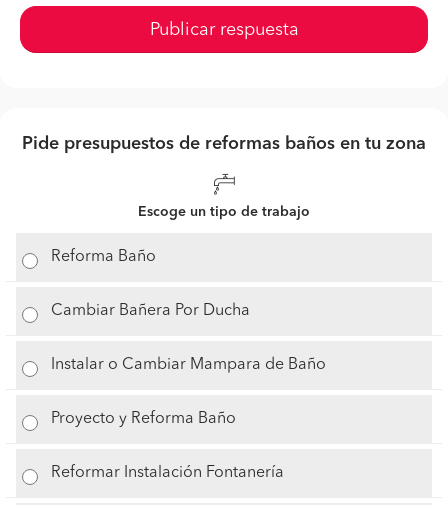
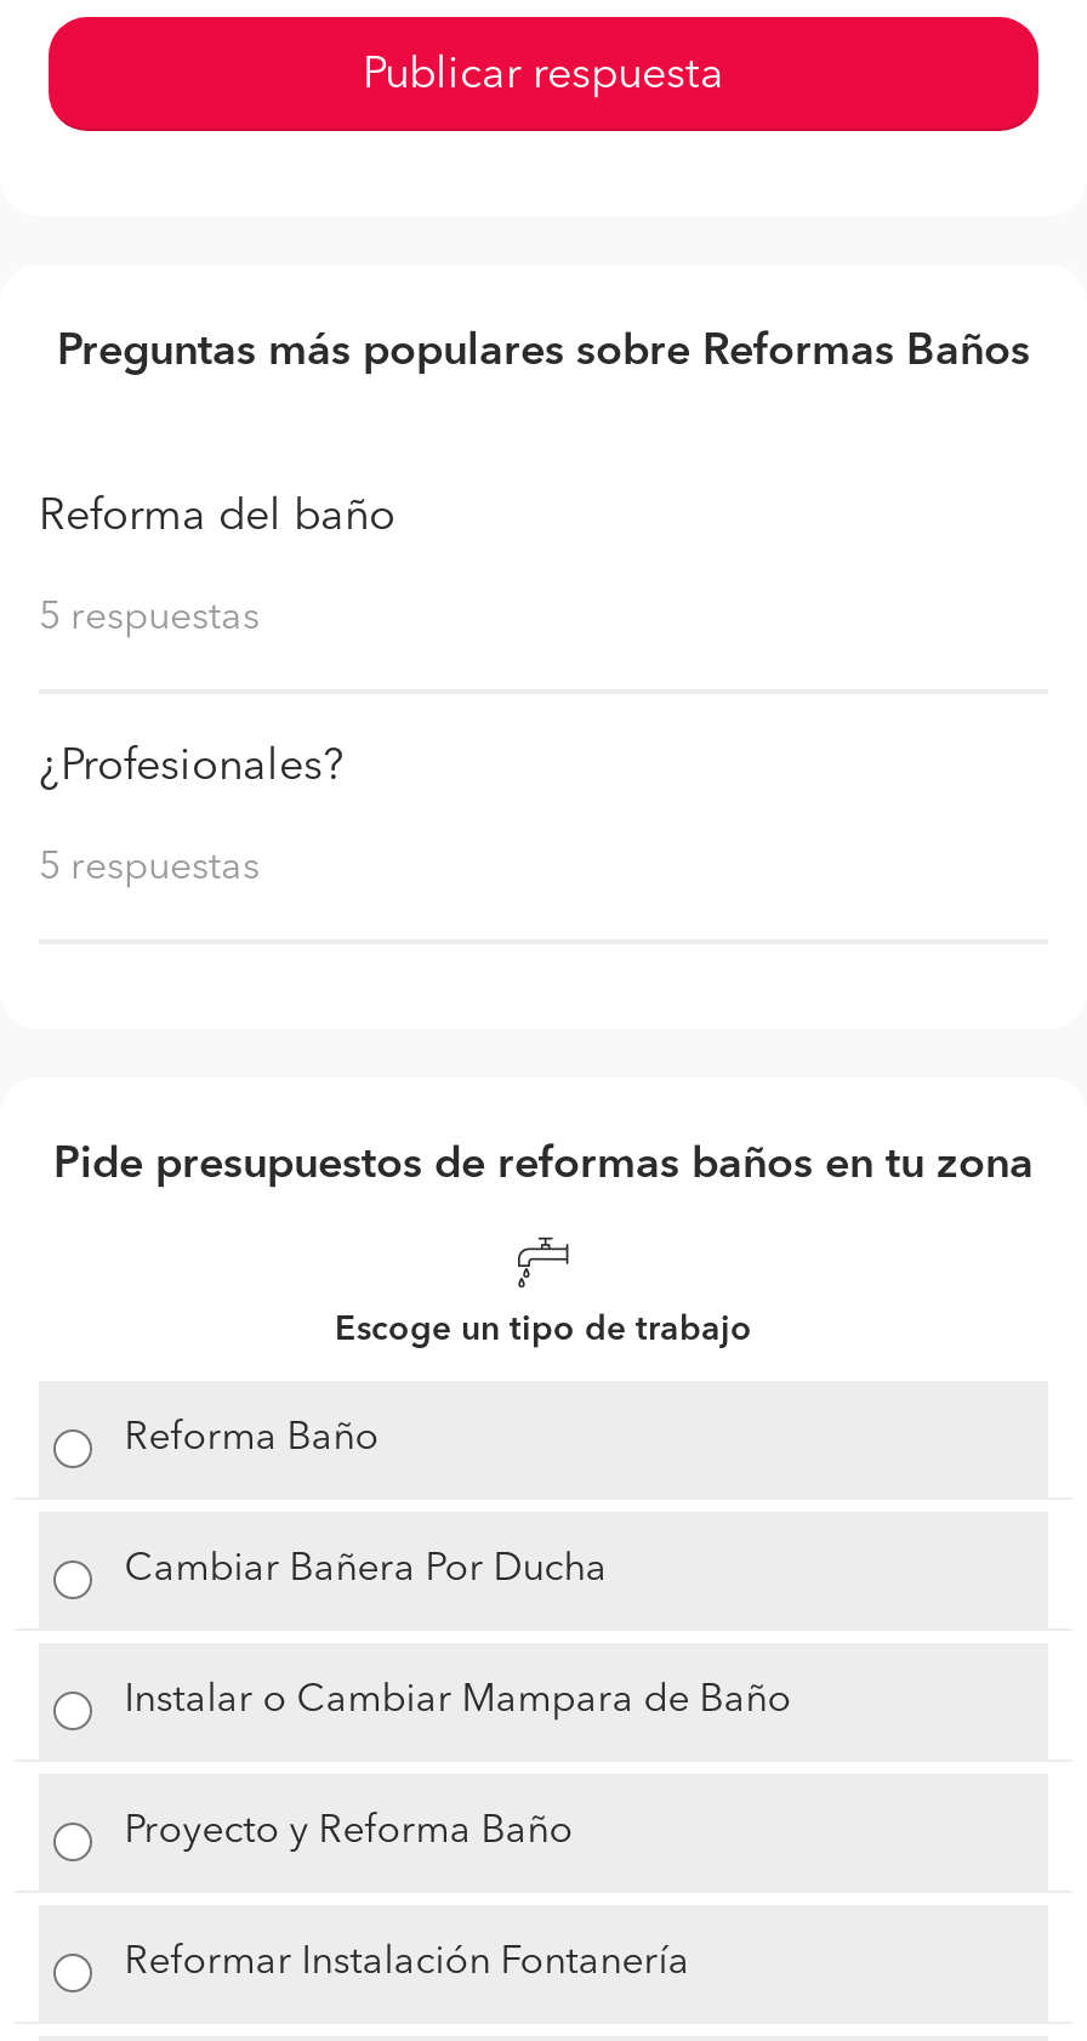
+ Reforma del baño
+ 5 respuestas
+ ¿Profesionales?
+ 5 respuestas

+ Preguntas más populares sobre Reformas Baños
